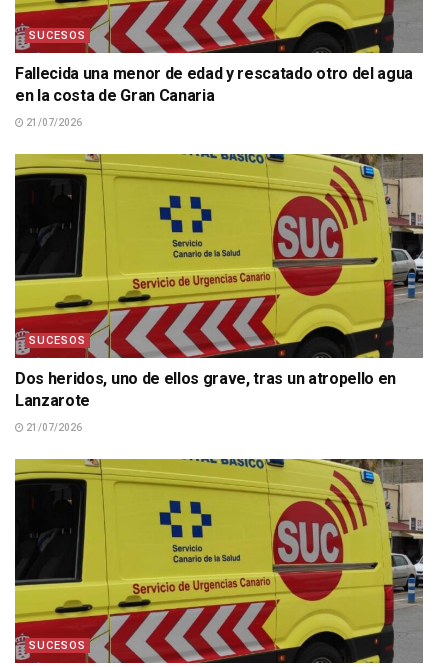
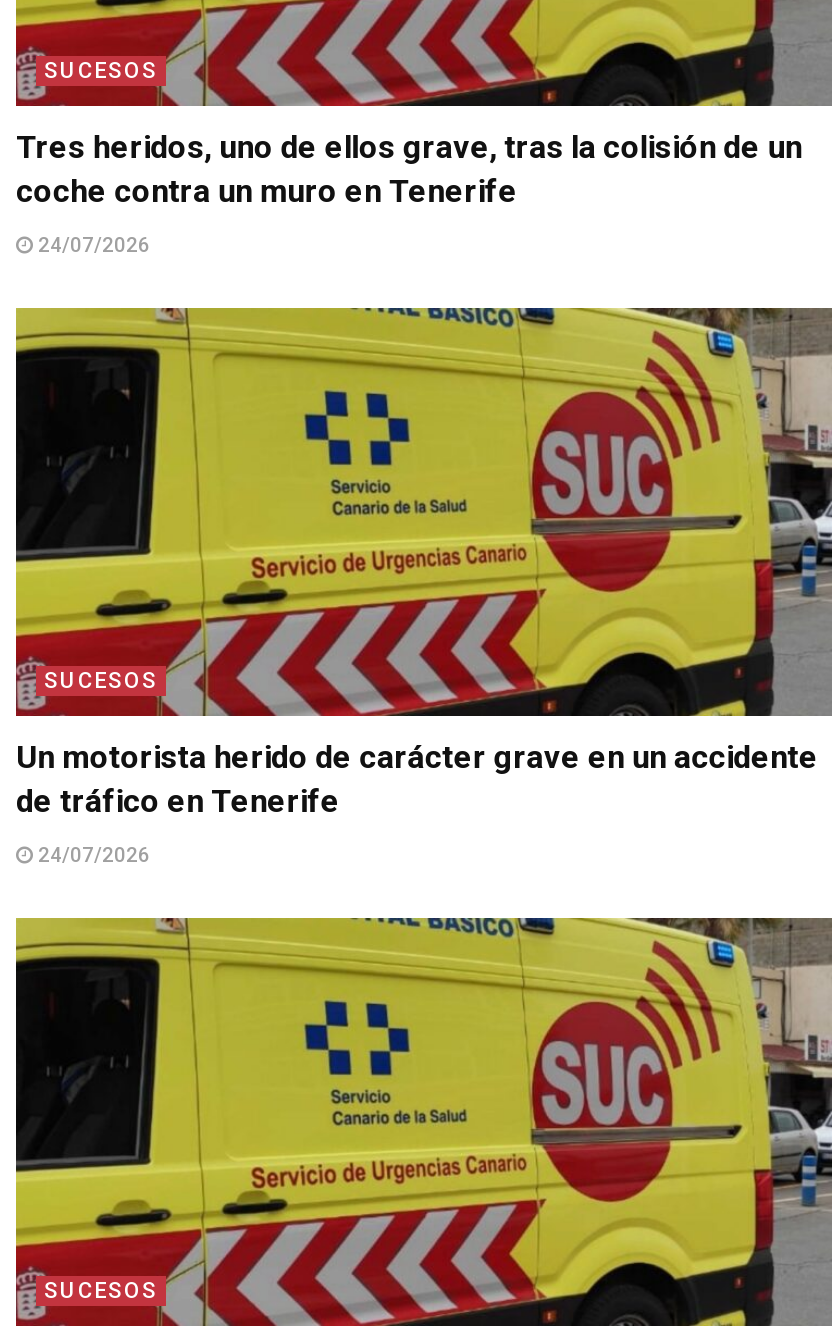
- Fallecida una menor de edad y rescatado otro del agua
- en la costa de Gran Canaria
+ Tres heridos, uno de ellos grave, tras la colisión de un
+ coche contra un muro en Tenerife

- 21/07/2026
+ 24/07/2026

- Dos heridos, uno de ellos grave, tras un atropello en
- Lanzarote
+ Un motorista herido de carácter grave en un accidente
+ de tráfico en Tenerife

- 21/07/2026
+ 24/07/2026
